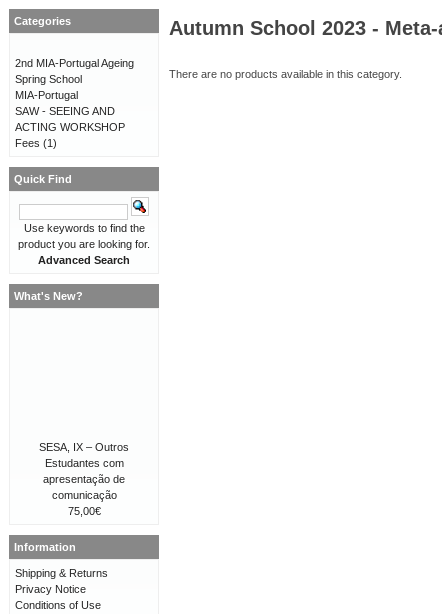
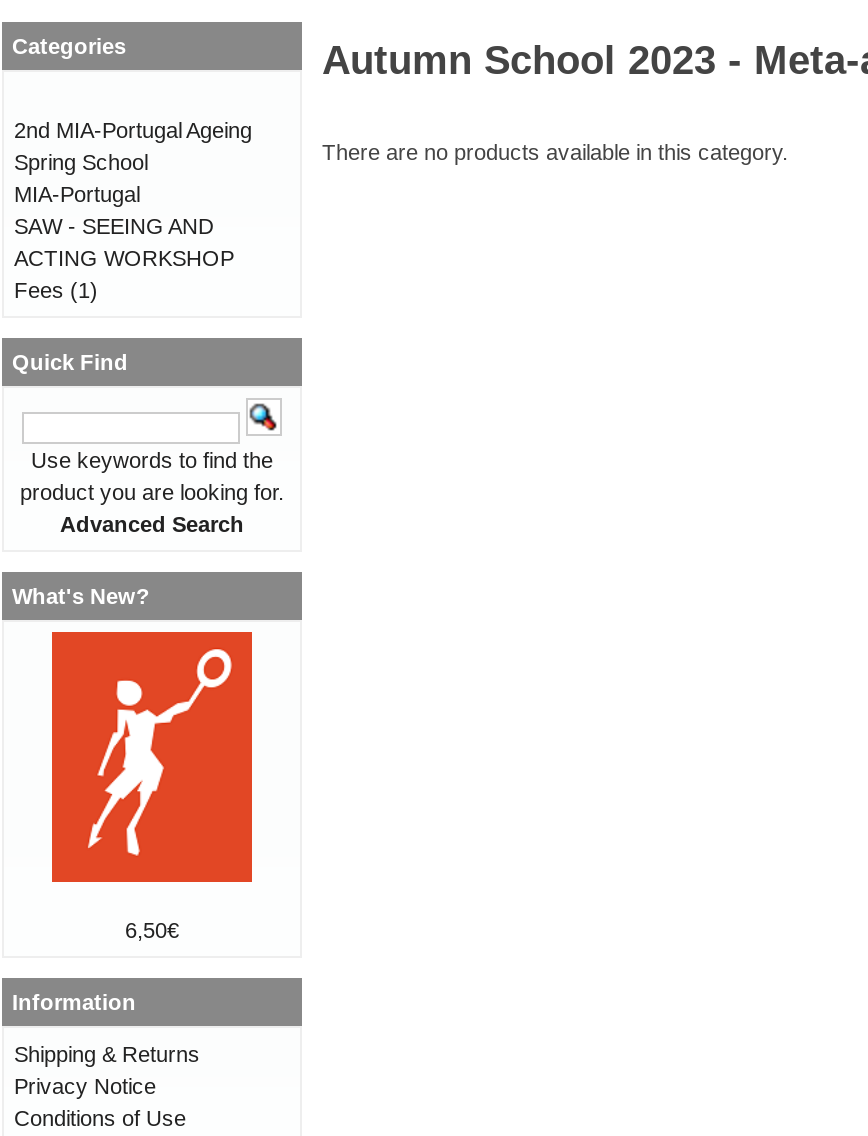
+ [image]

- SESA, IX – Outros
- Estudantes com
- apresentação de
- comunicação
- 75,00€
+ 6,50€
